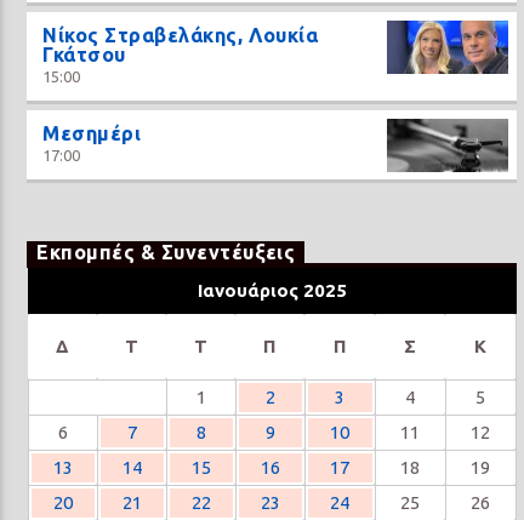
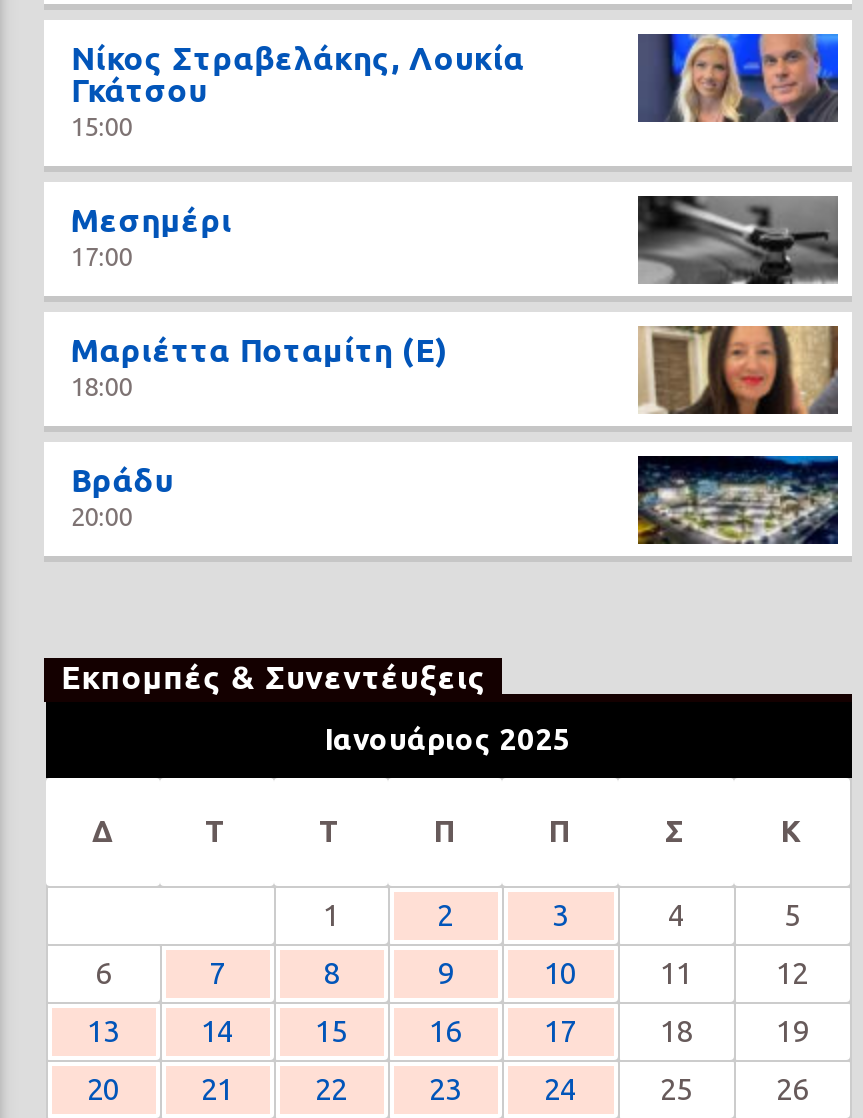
+ Μαριέττα Ποταμίτη (Ε)
+ 18:00
+ Βράδυ
+ 20:00

+ [image]

+ [image]
